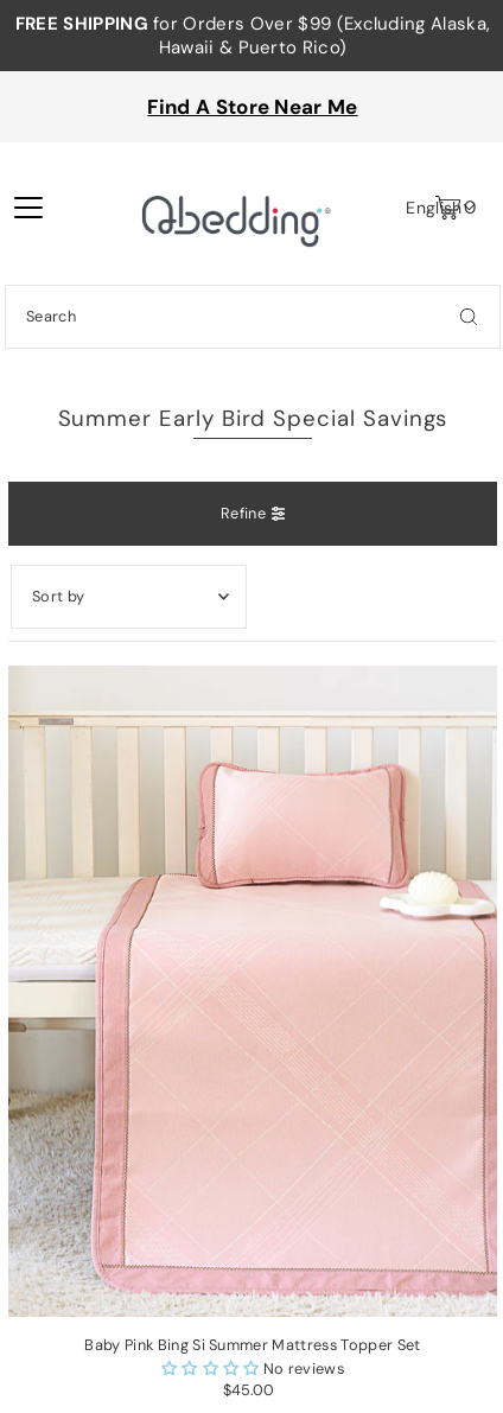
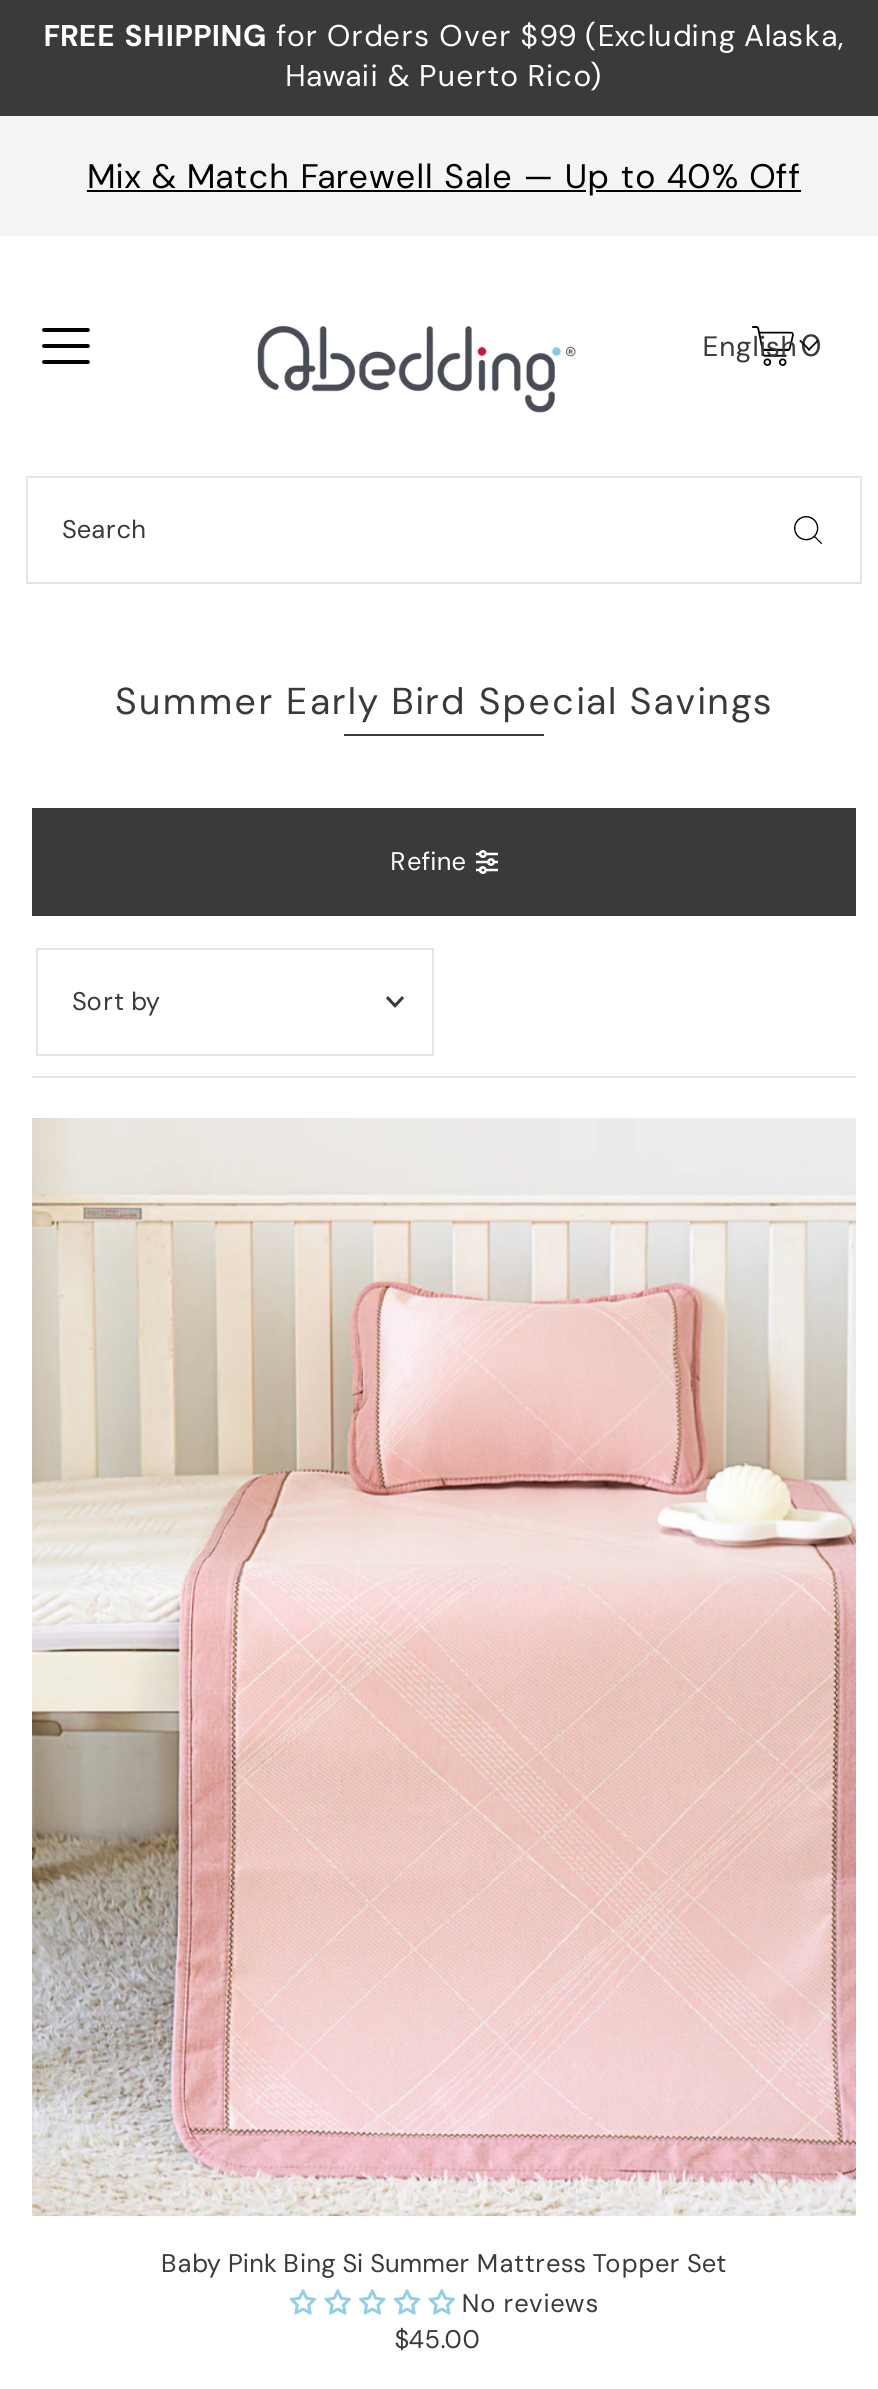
- Find A Store Near Me
+ Mix & Match Farewell Sale — Up to 40% Off
